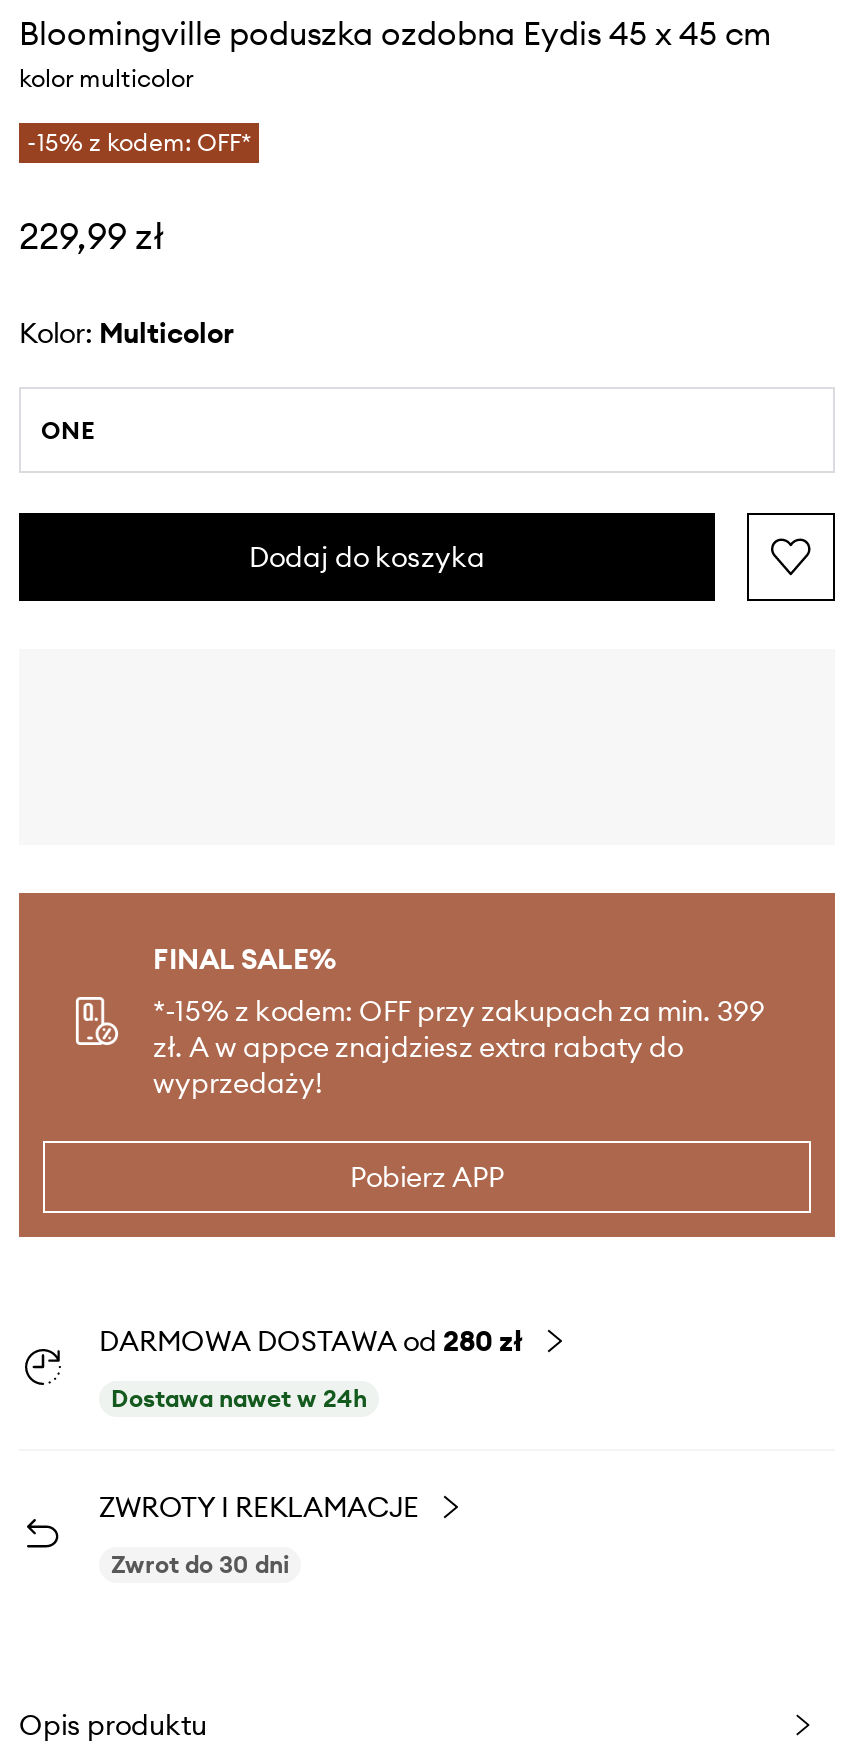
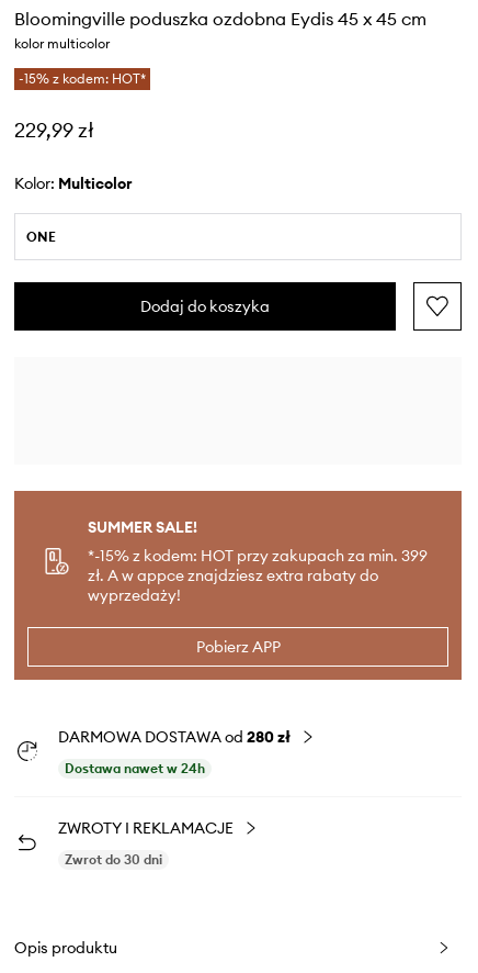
- -15% z kodem: OFF*
+ -15% z kodem: HOT*

- FINAL SALE%
- *-15% z kodem: OFF przy zakupach za min. 399
+ SUMMER SALE!
+ *-15% z kodem: HOT przy zakupach za min. 399
